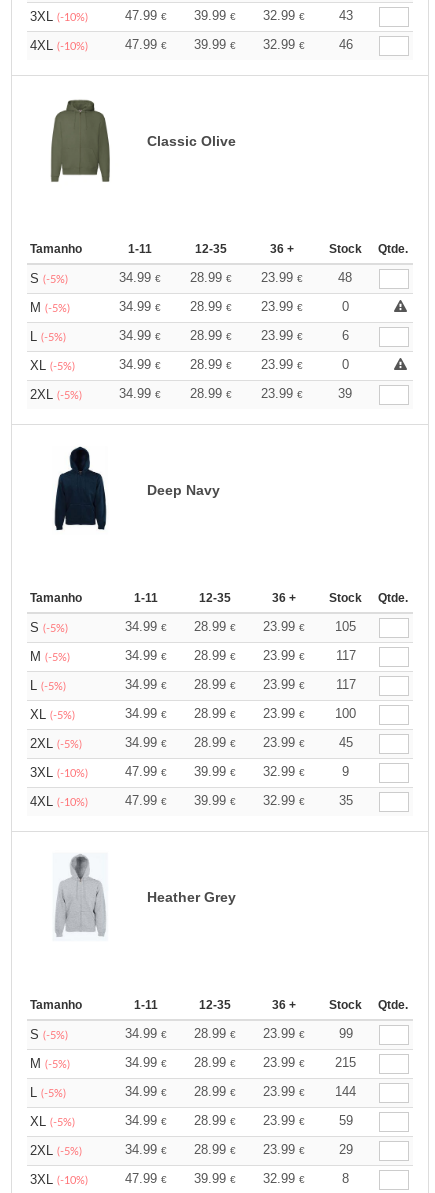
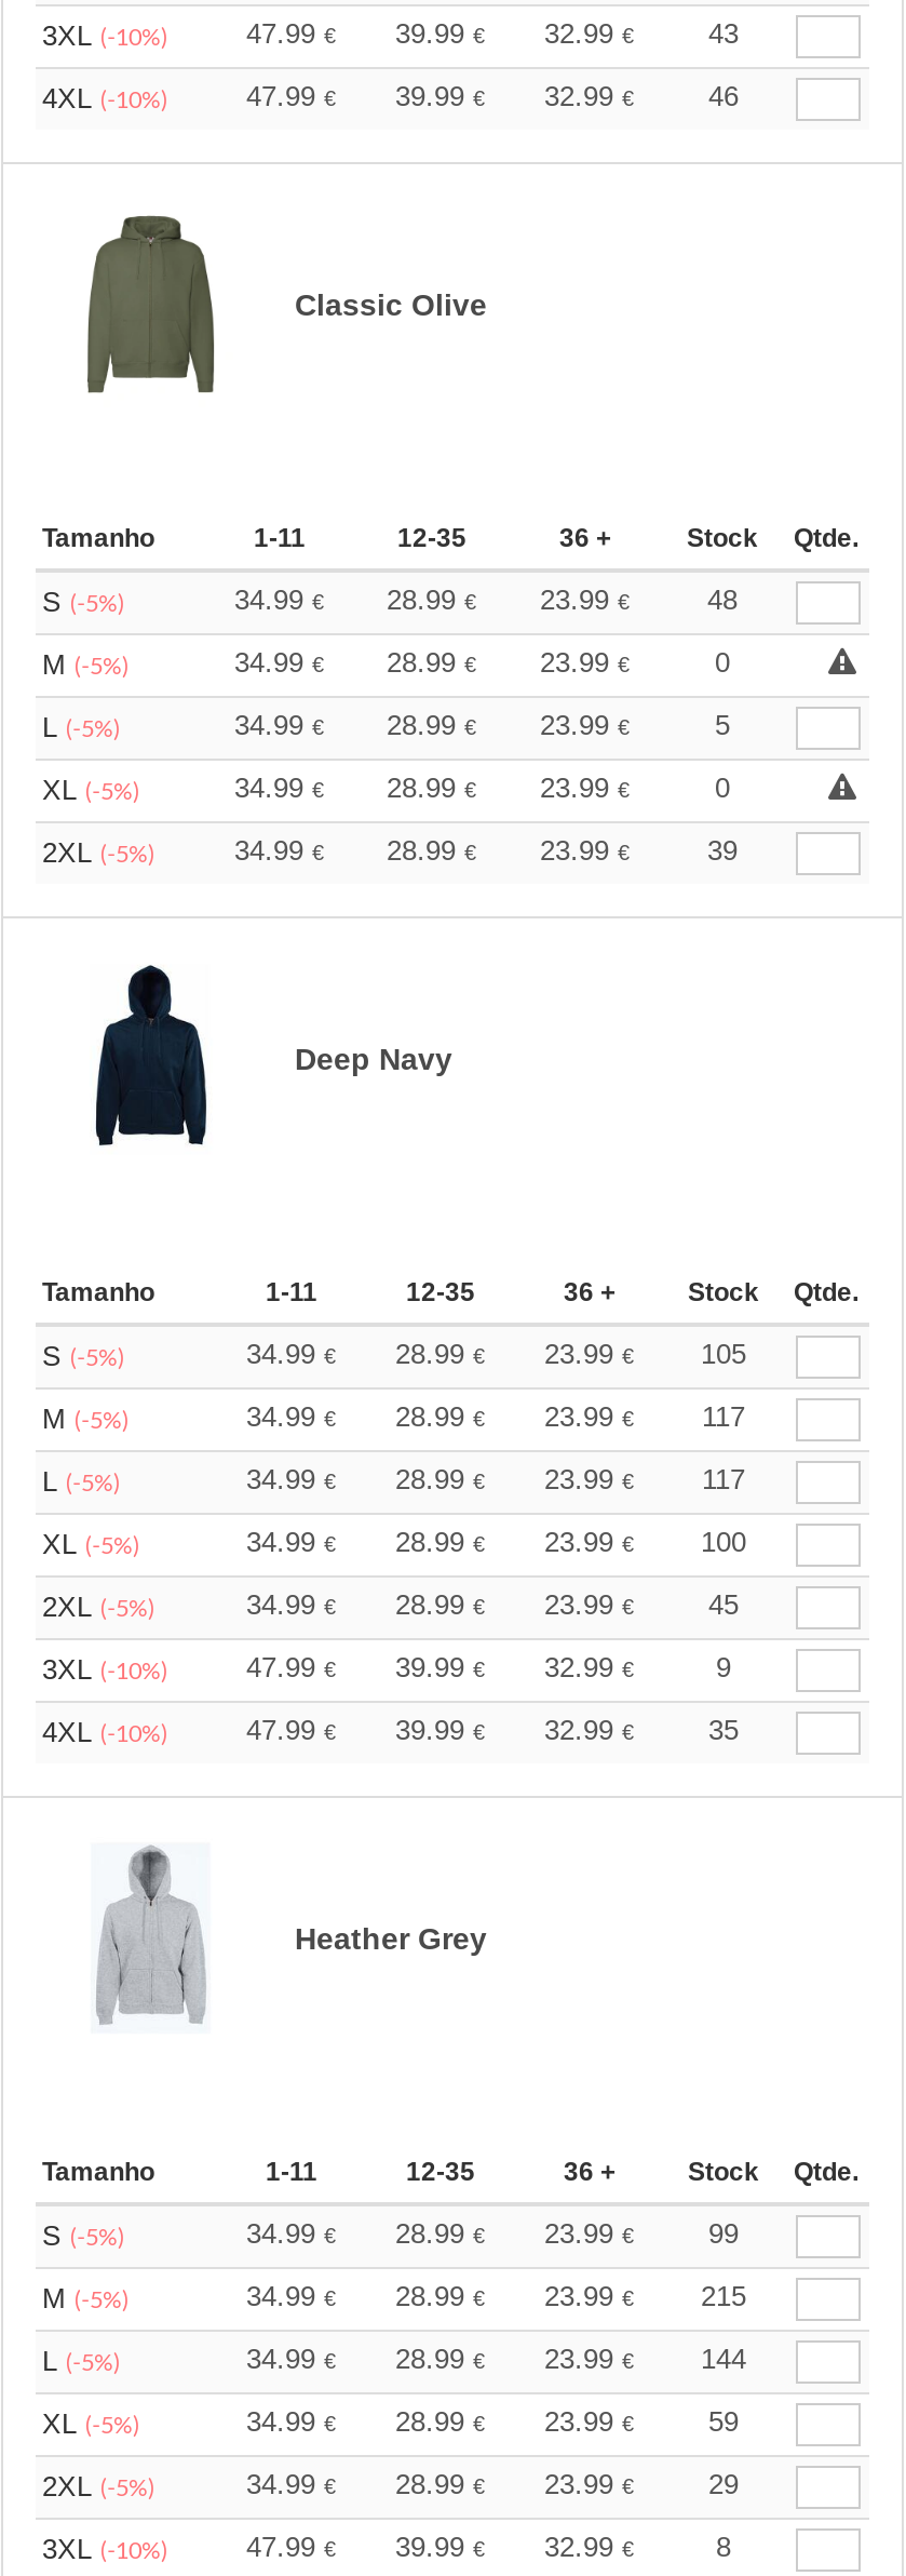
- 6
+ 5
